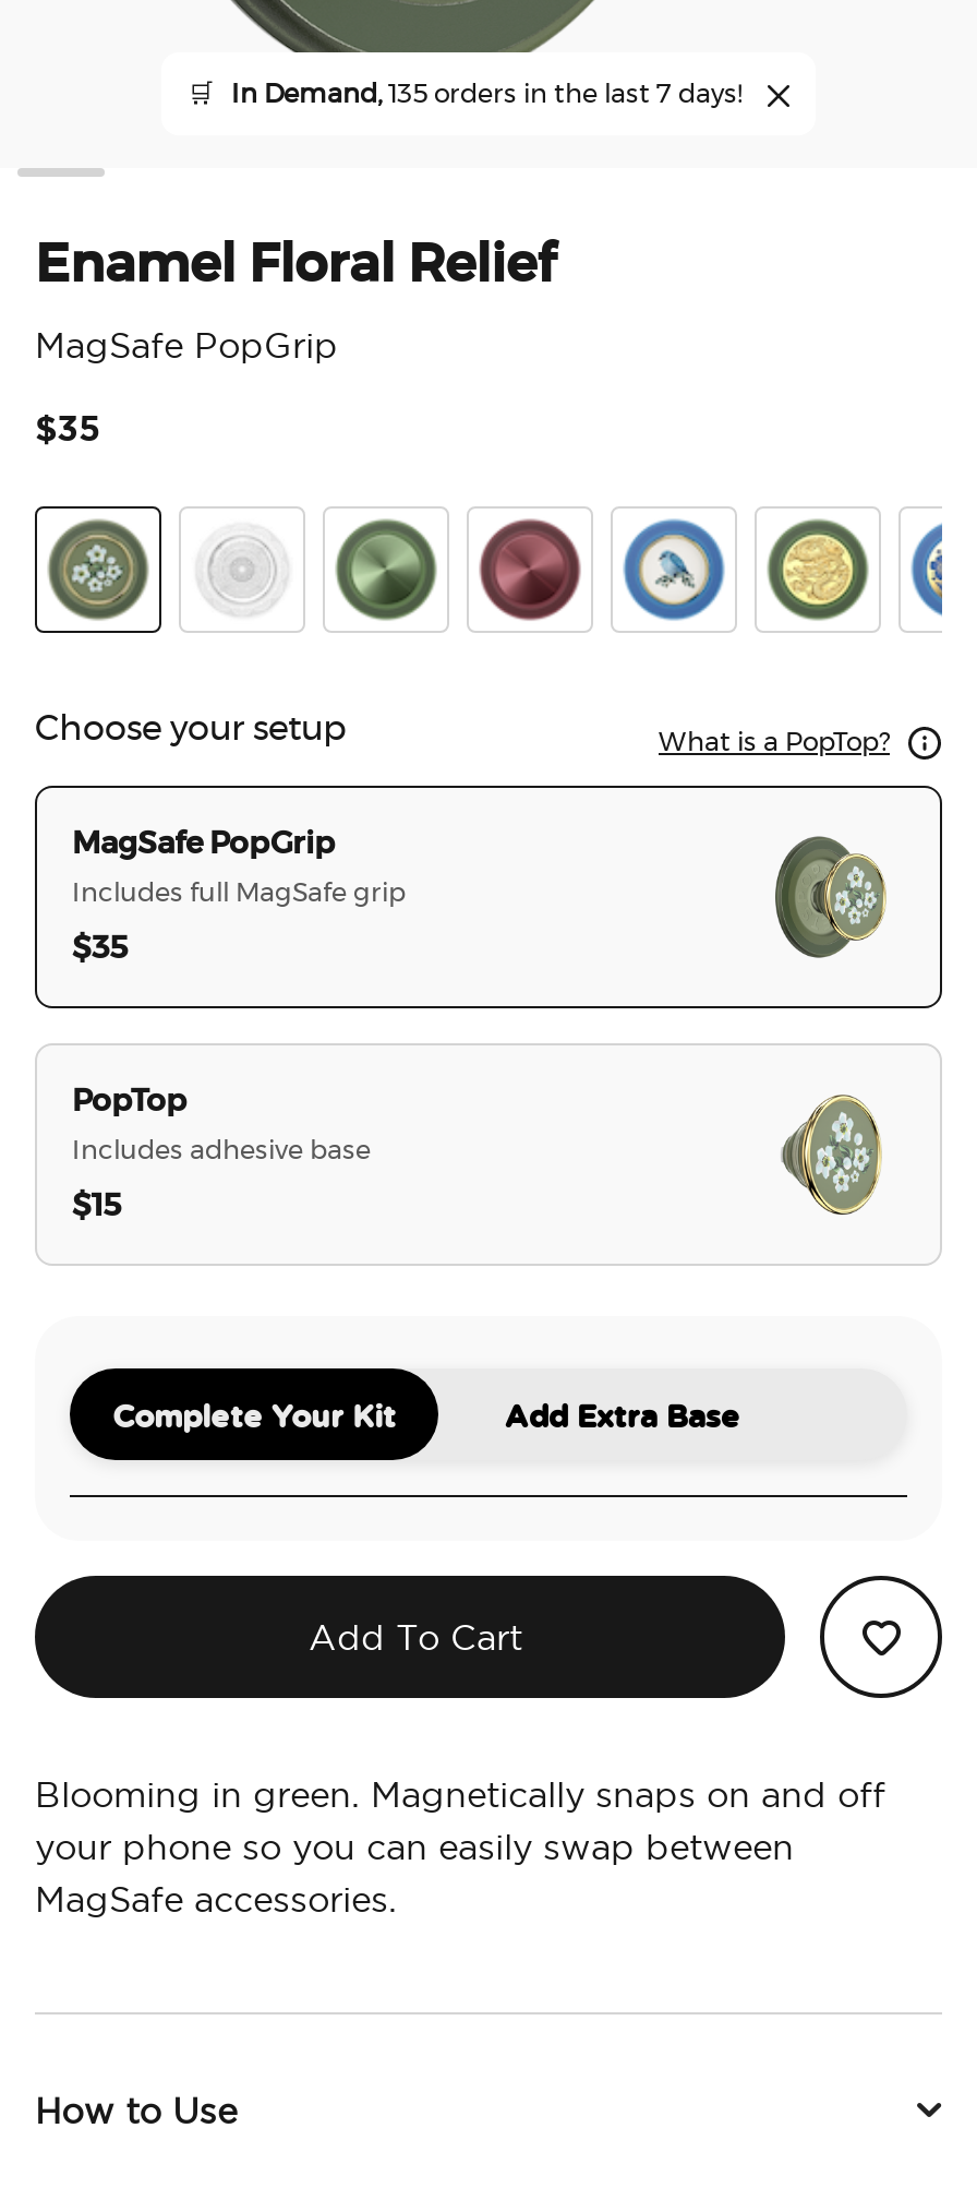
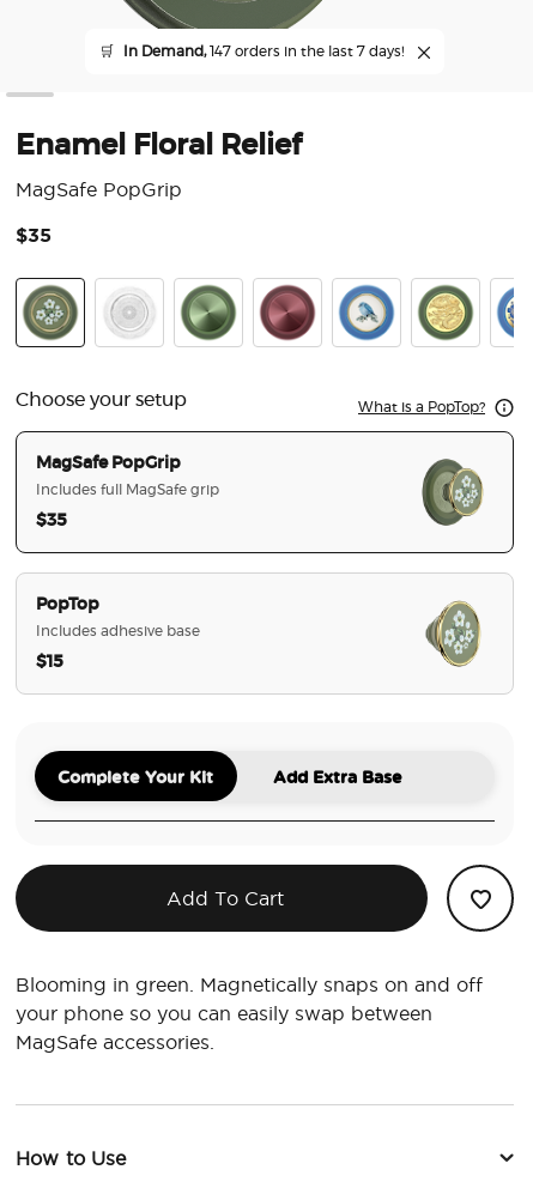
- In Demand, 135 orders in the last 7 days!
+ In Demand, 147 orders in the last 7 days!
